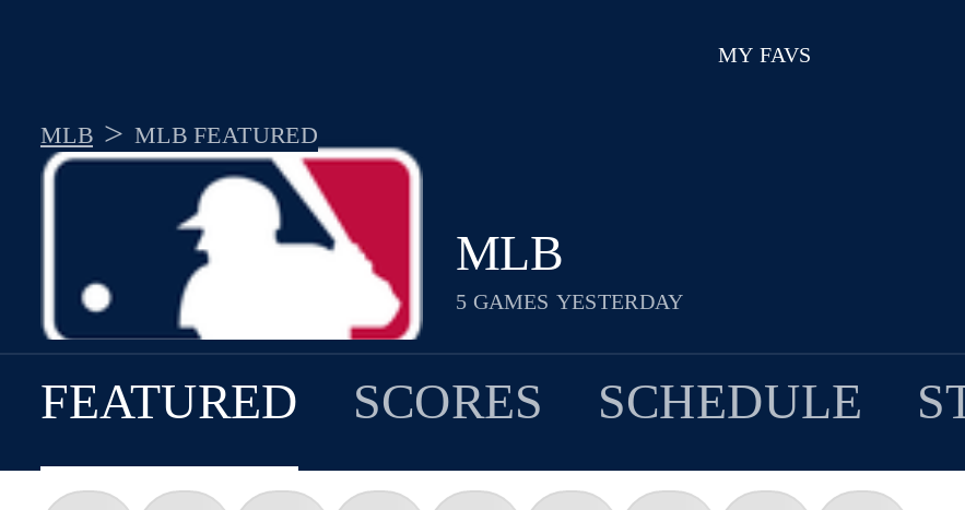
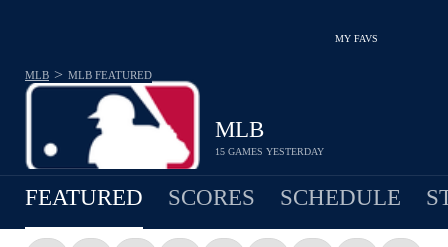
- 5 GAMES YESTERDAY
+ 15 GAMES YESTERDAY
